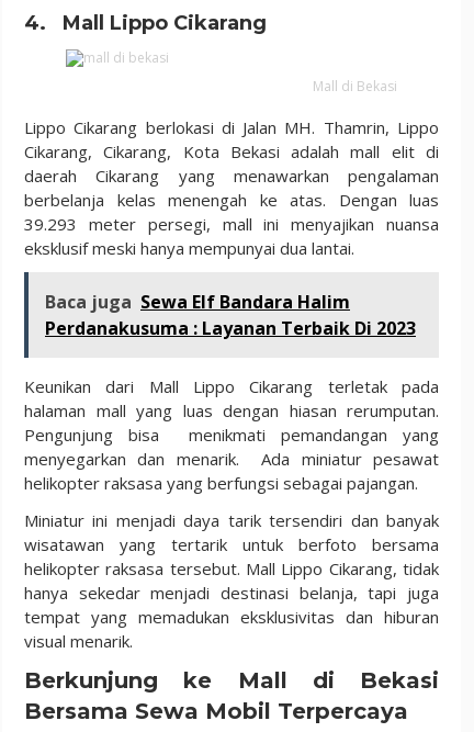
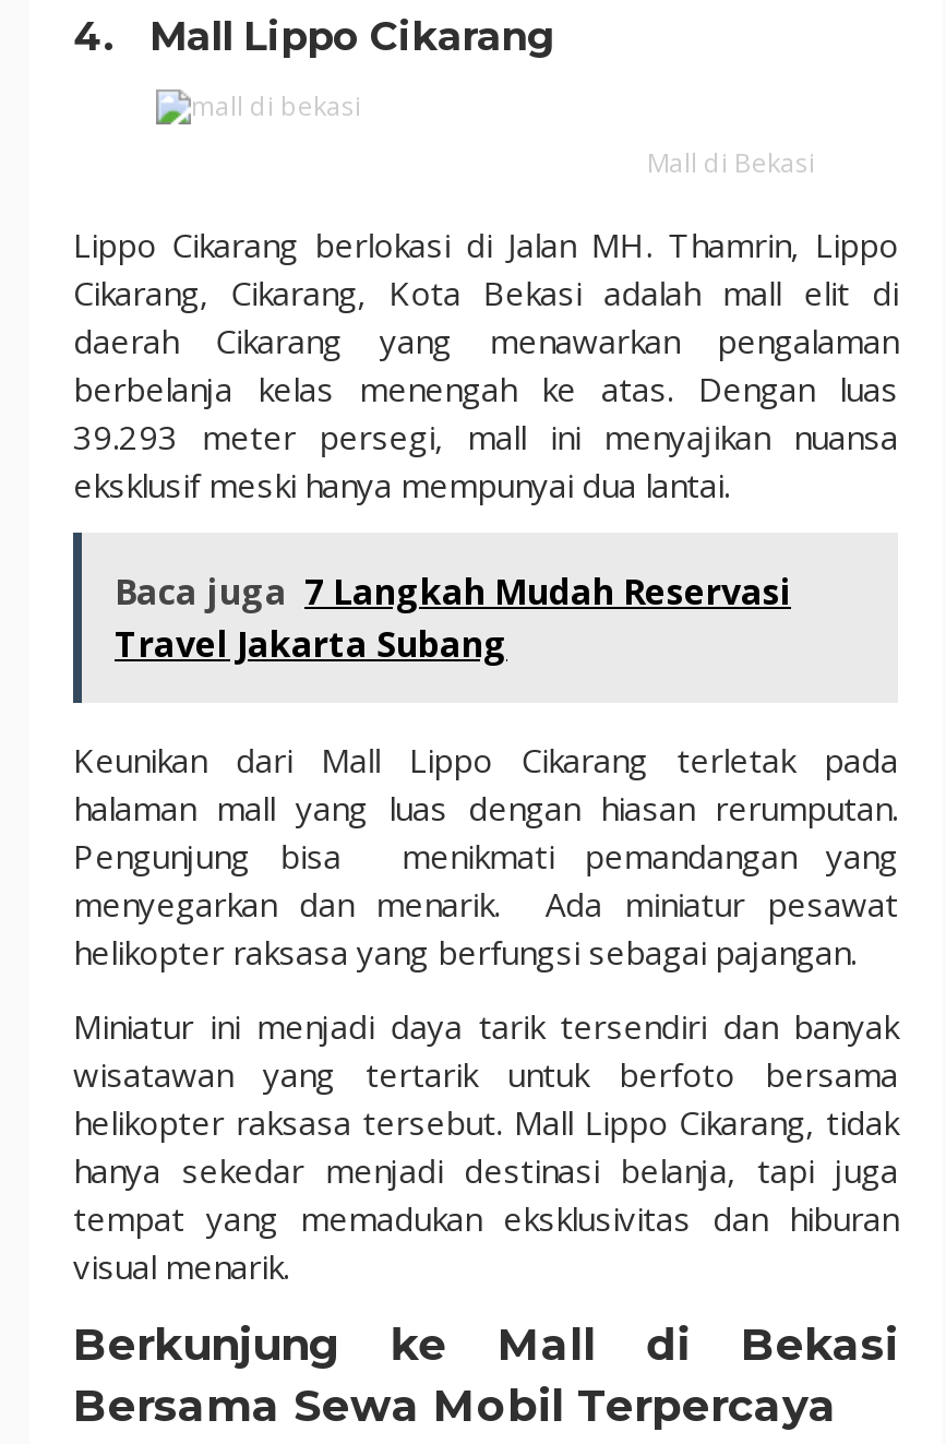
- Baca juga Sewa Elf Bandara Halim
- Perdanakusuma : Layanan Terbaik Di 2023
+ Baca juga 7 Langkah Mudah Reservasi
+ Travel Jakarta Subang
